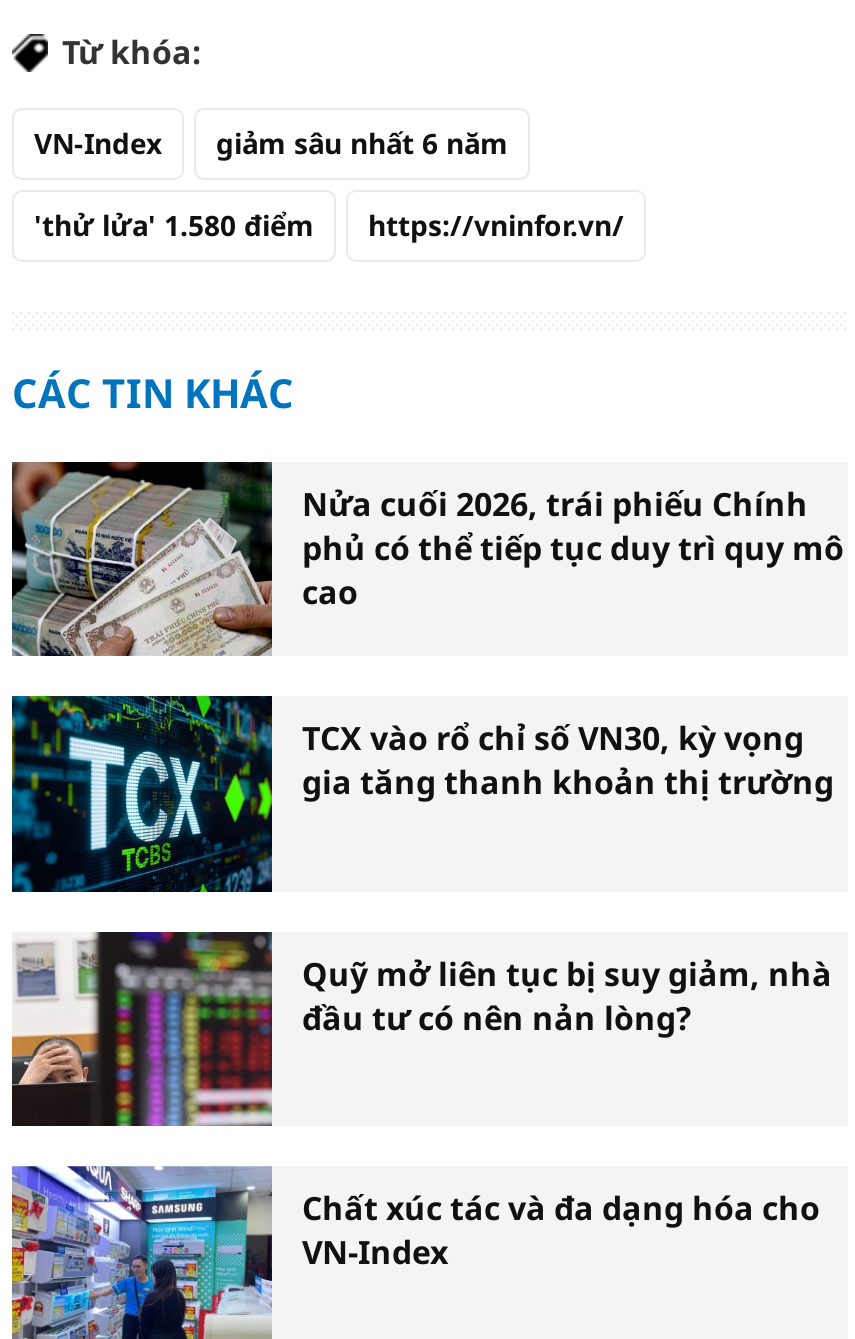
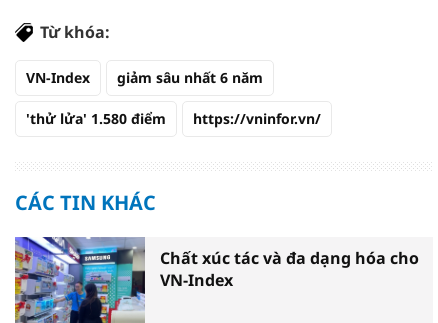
- [image]
- Nửa cuối 2026, trái phiếu Chính
- phủ có thể tiếp tục duy trì quy mô
- cao
- TCX vào rổ chỉ số VN30, kỳ vọng
- gia tăng thanh khoản thị trường

- [image]

- [image]
- Quỹ mở liên tục bị suy giảm, nhà
- đầu tư có nên nản lòng?
